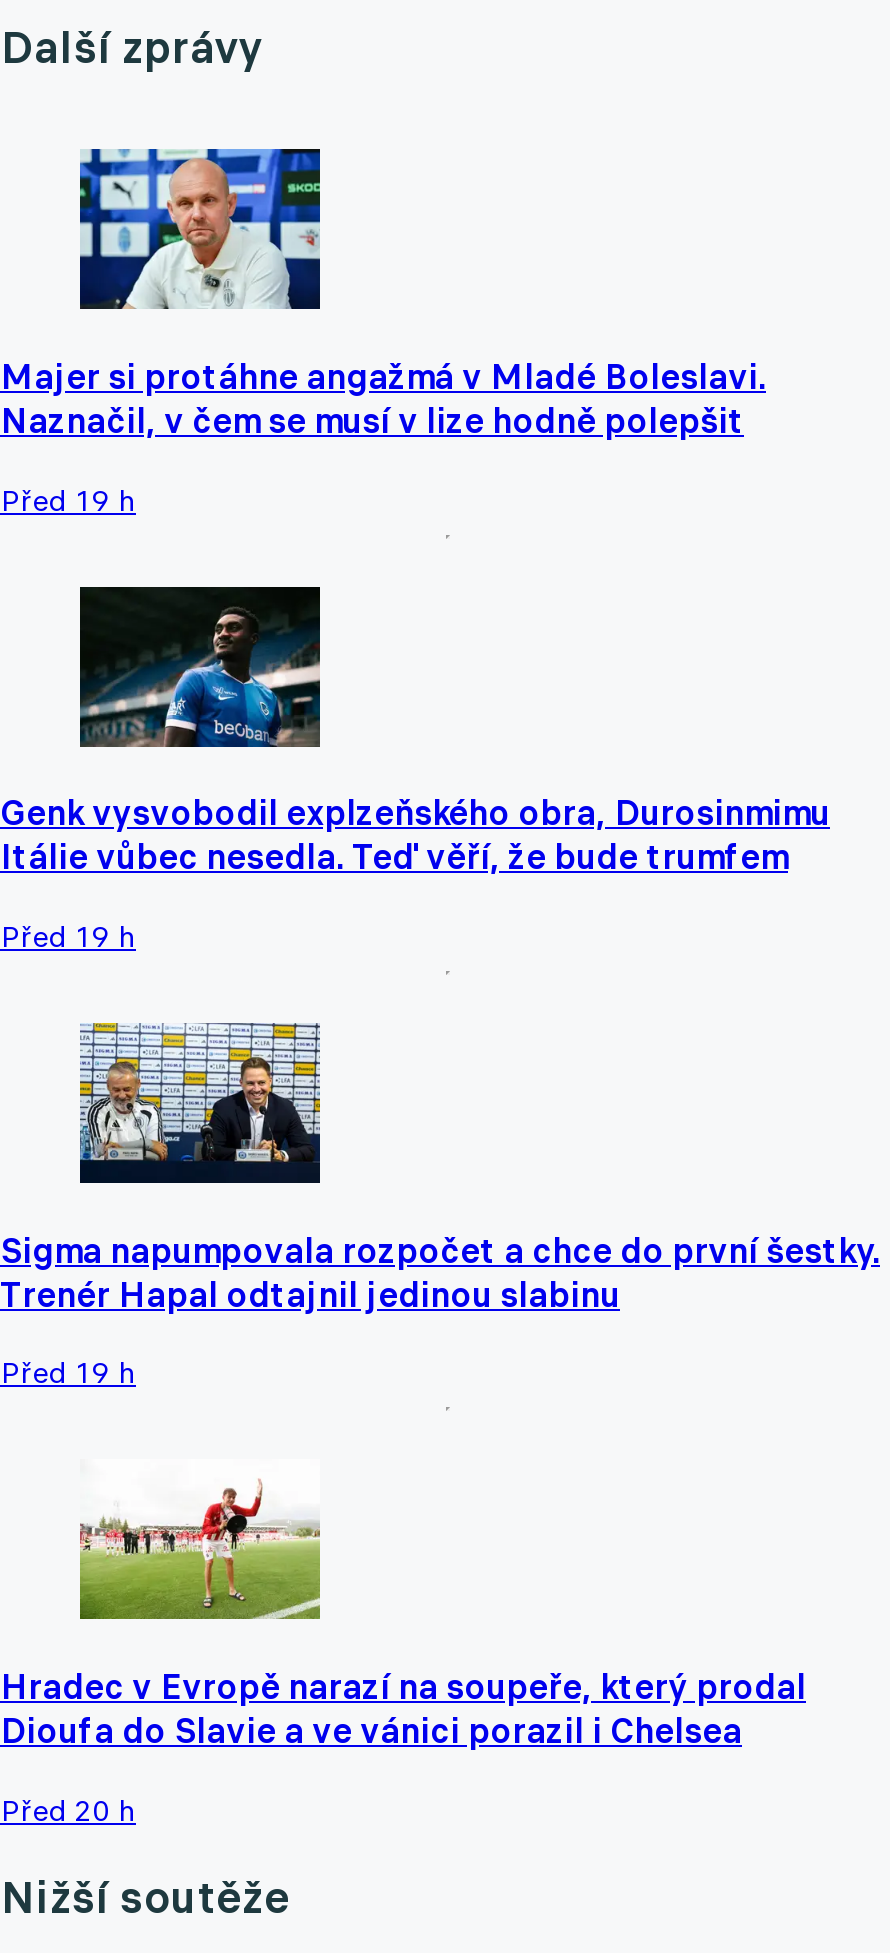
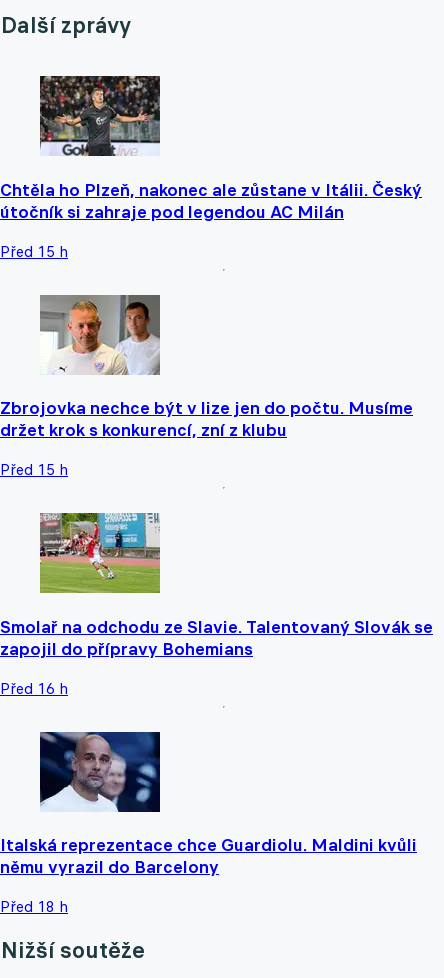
- [image]
- Majer si protáhne angažmá v Mladé Boleslavi.
- Naznačil, v čem se musí v lize hodně polepšit
+ [image]
+ Chtěla ho Plzeň, nakonec ale zůstane v Itálii. Český
+ útočník si zahraje pod legendou AC Milán

- Před 19 h
+ Před 15 h

- [image]
- Genk vysvobodil explzeňského obra, Durosinmimu
- Itálie vůbec nesedla. Teď věří, že bude trumfem
+ [image]
+ Zbrojovka nechce být v lize jen do počtu. Musíme
+ držet krok s konkurencí, zní z klubu

- Před 19 h
+ Před 15 h

- [image]
- Sigma napumpovala rozpočet a chce do první šestky.
- Trenér Hapal odtajnil jedinou slabinu
+ [image]
+ Smolař na odchodu ze Slavie. Talentovaný Slovák se
+ zapojil do přípravy Bohemians

- Před 19 h
+ Před 16 h

- [image]
- Hradec v Evropě narazí na soupeře, který prodal
- Dioufa do Slavie a ve vánici porazil i Chelsea
+ [image]
+ Italská reprezentace chce Guardiolu. Maldini kvůli
+ němu vyrazil do Barcelony

- Před 20 h
+ Před 18 h
